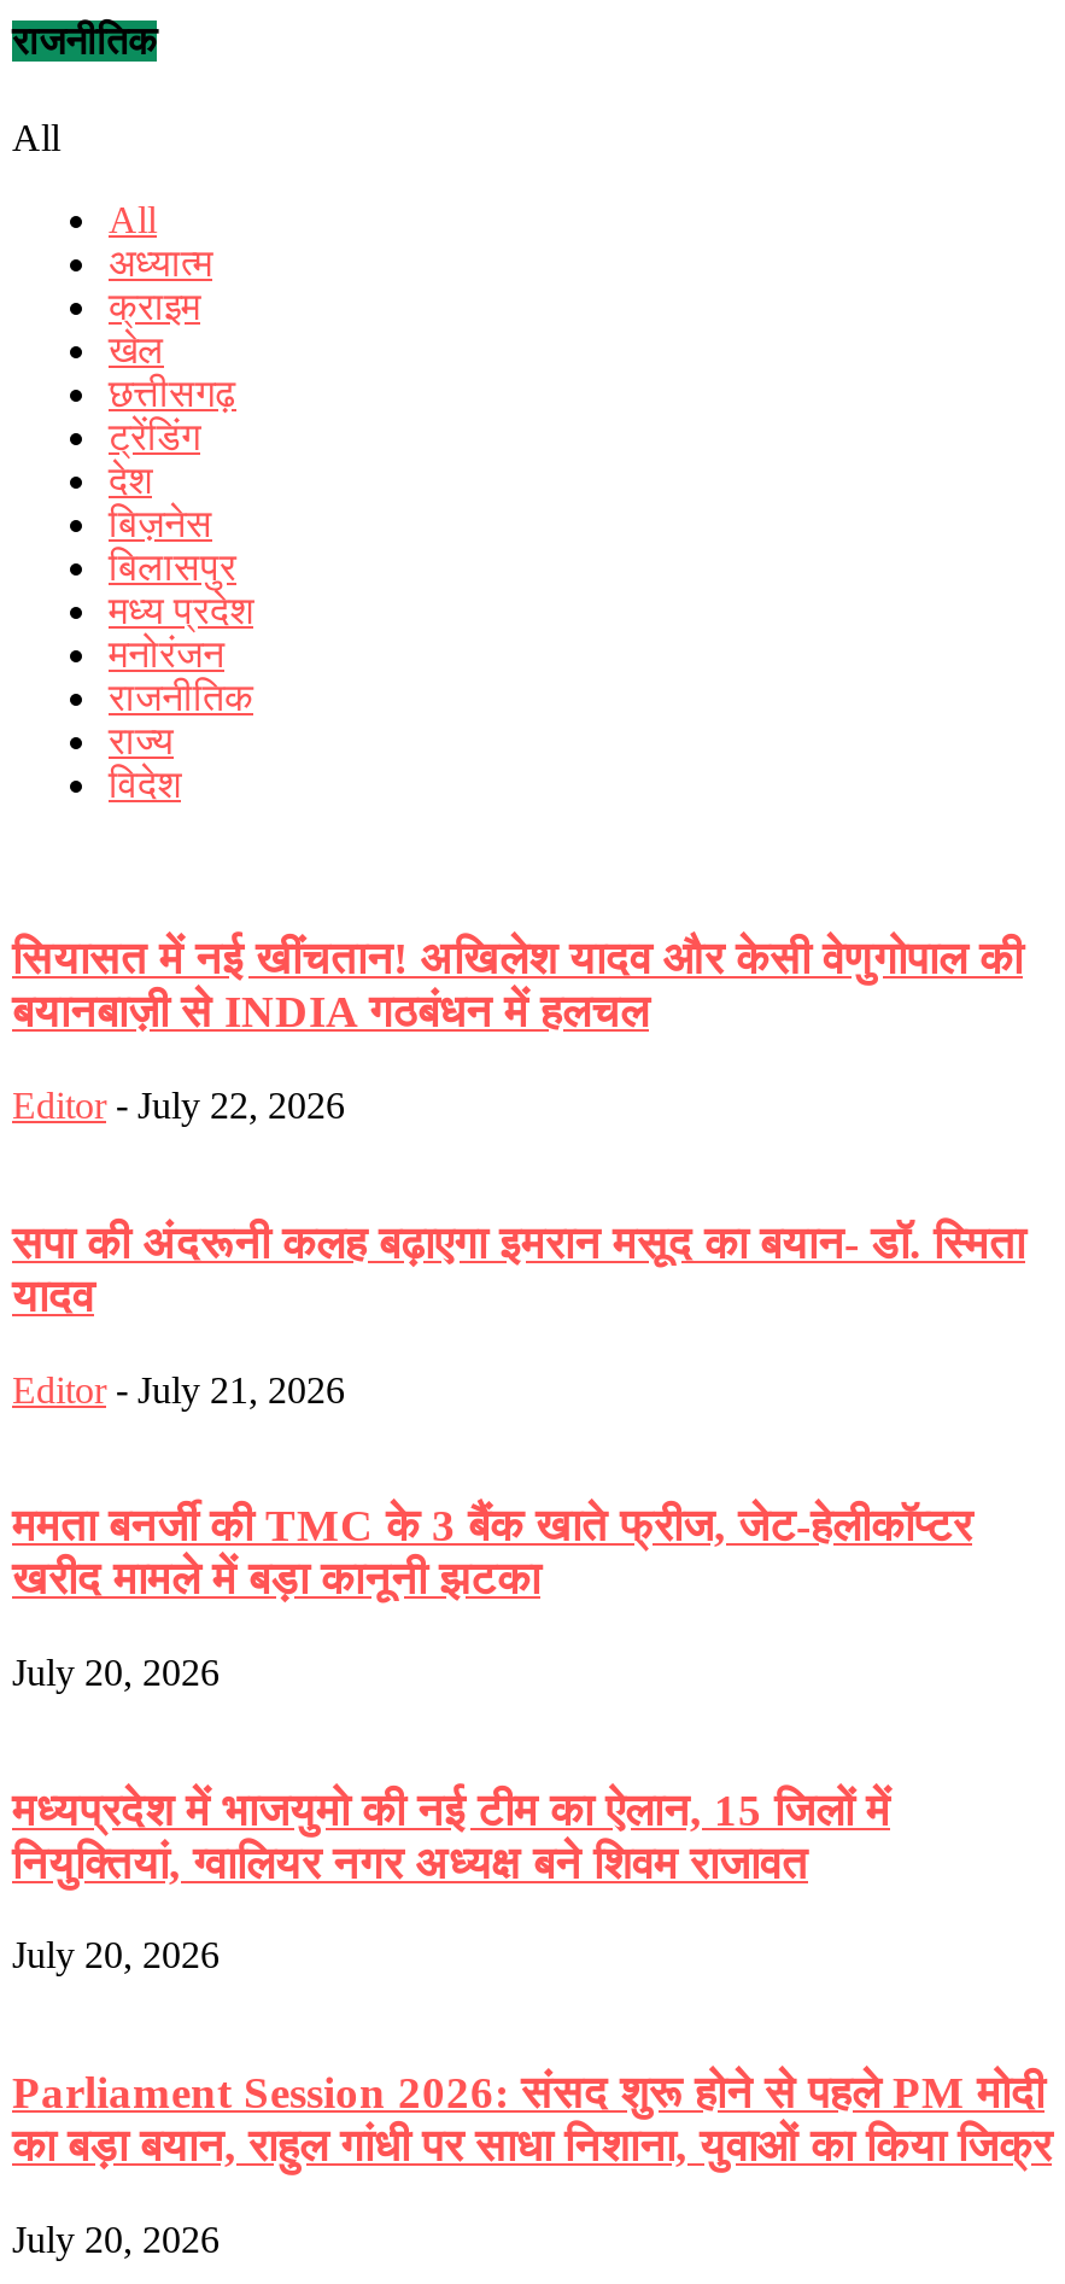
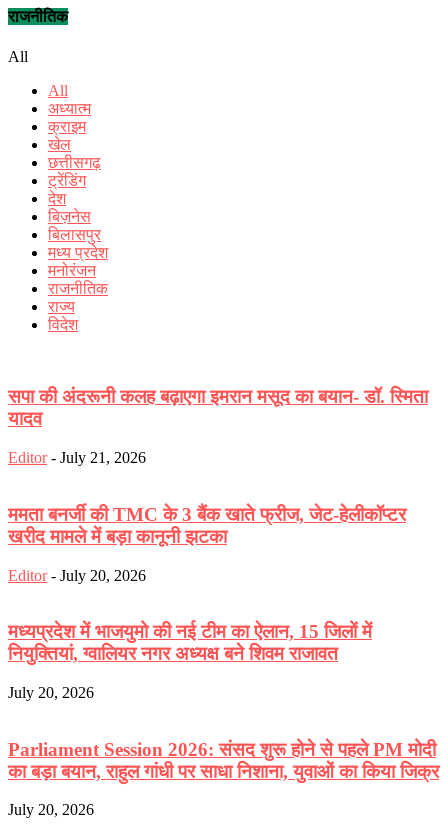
- सियासत में नई खींचतान! अखिलेश यादव और केसी वेणुगोपाल की
- बयानबाज़ी से INDIA गठबंधन में हलचल
- Editor - July 22, 2026

- July 20, 2026
+ Editor - July 20, 2026
